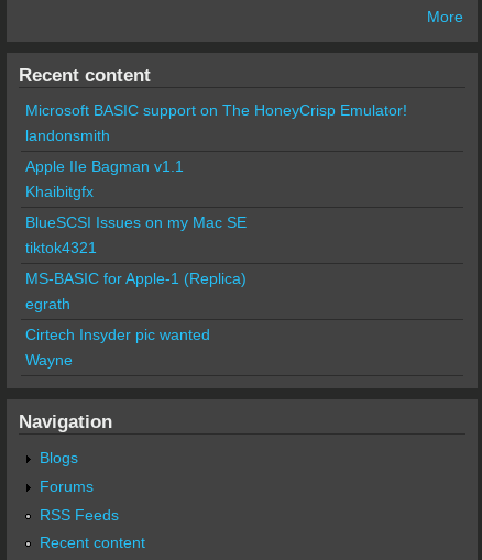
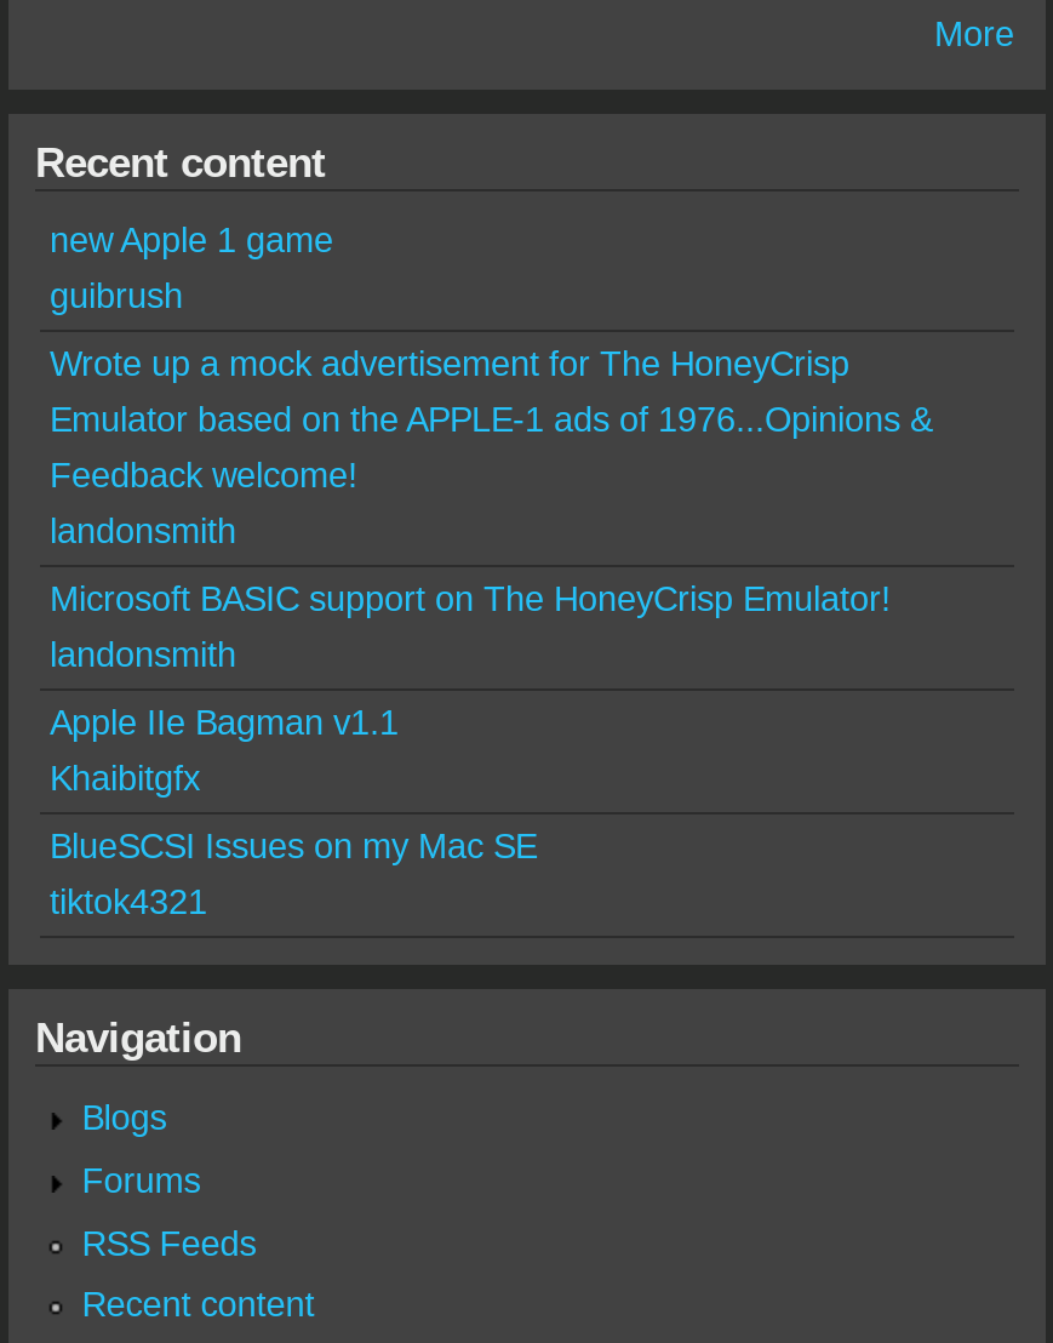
+ new Apple 1 game
+ guibrush
+ Wrote up a mock advertisement for The HoneyCrisp
+ Emulator based on the APPLE-1 ads of 1976...Opinions &
+ Feedback welcome!
+ landonsmith

moved down: Microsoft BASIC support on The HoneyCrisp Emulator! | landonsmith | Apple IIe Bagman v1.1 | Khaibitgfx | BlueSCSI Issues on my Mac SE | tiktok4321

- MS-BASIC for Apple-1 (Replica)
- egrath
- Cirtech Insyder pic wanted
- Wayne
